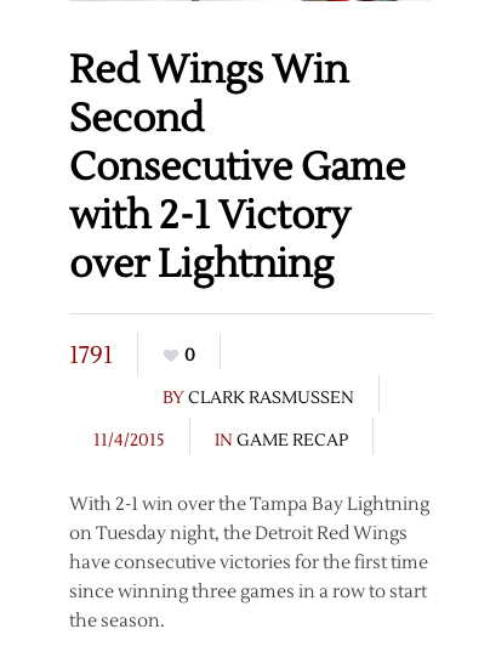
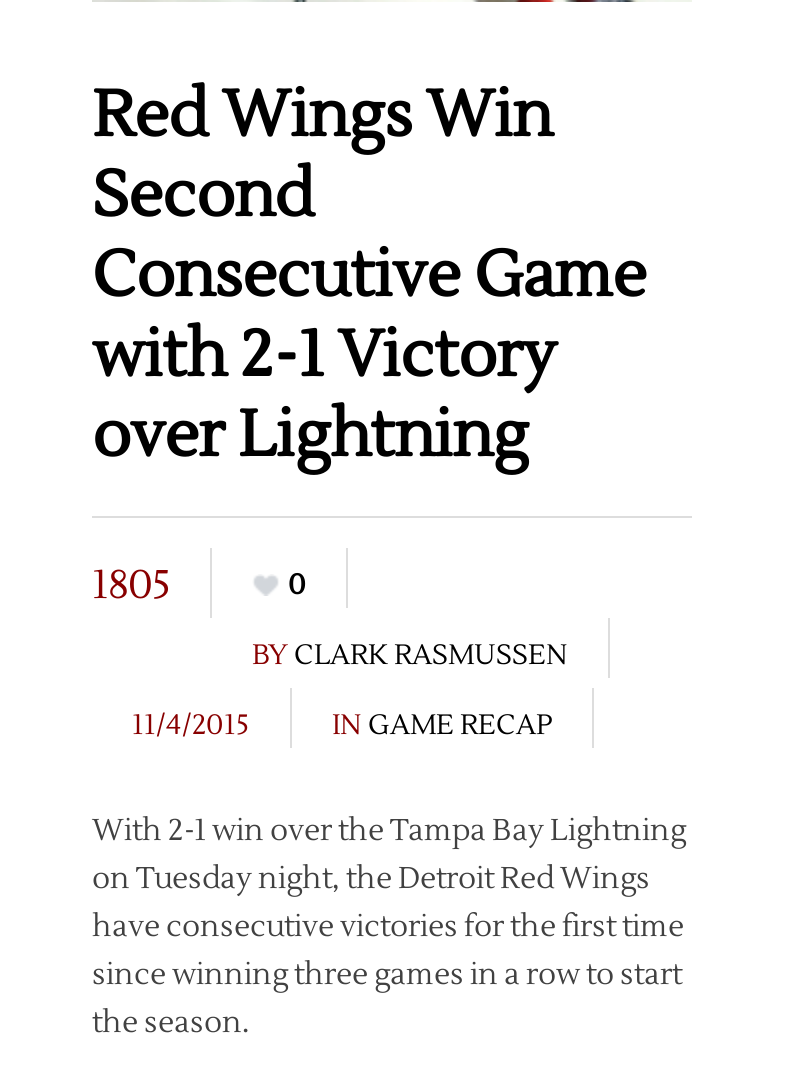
- 1791
+ 1805
